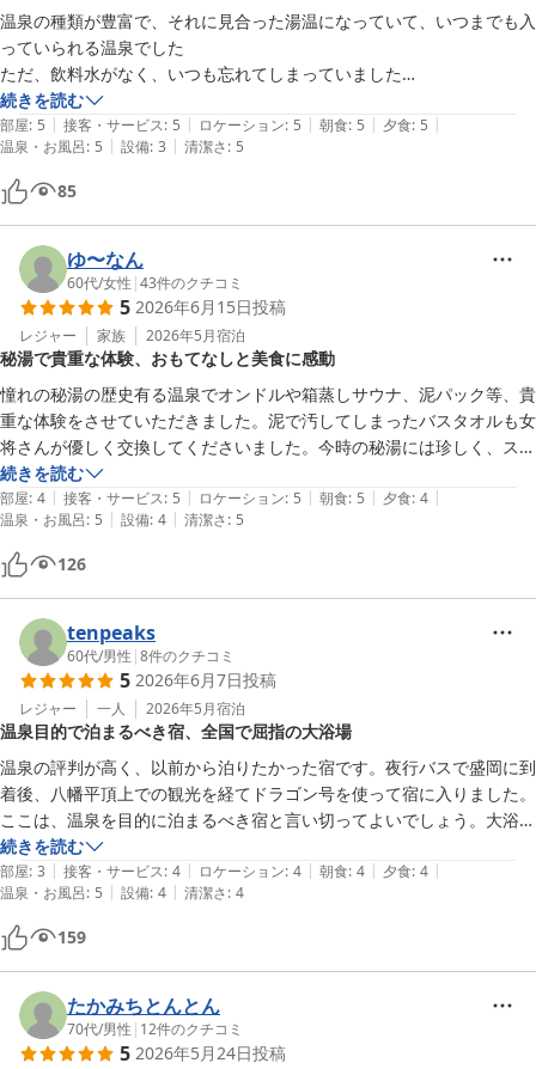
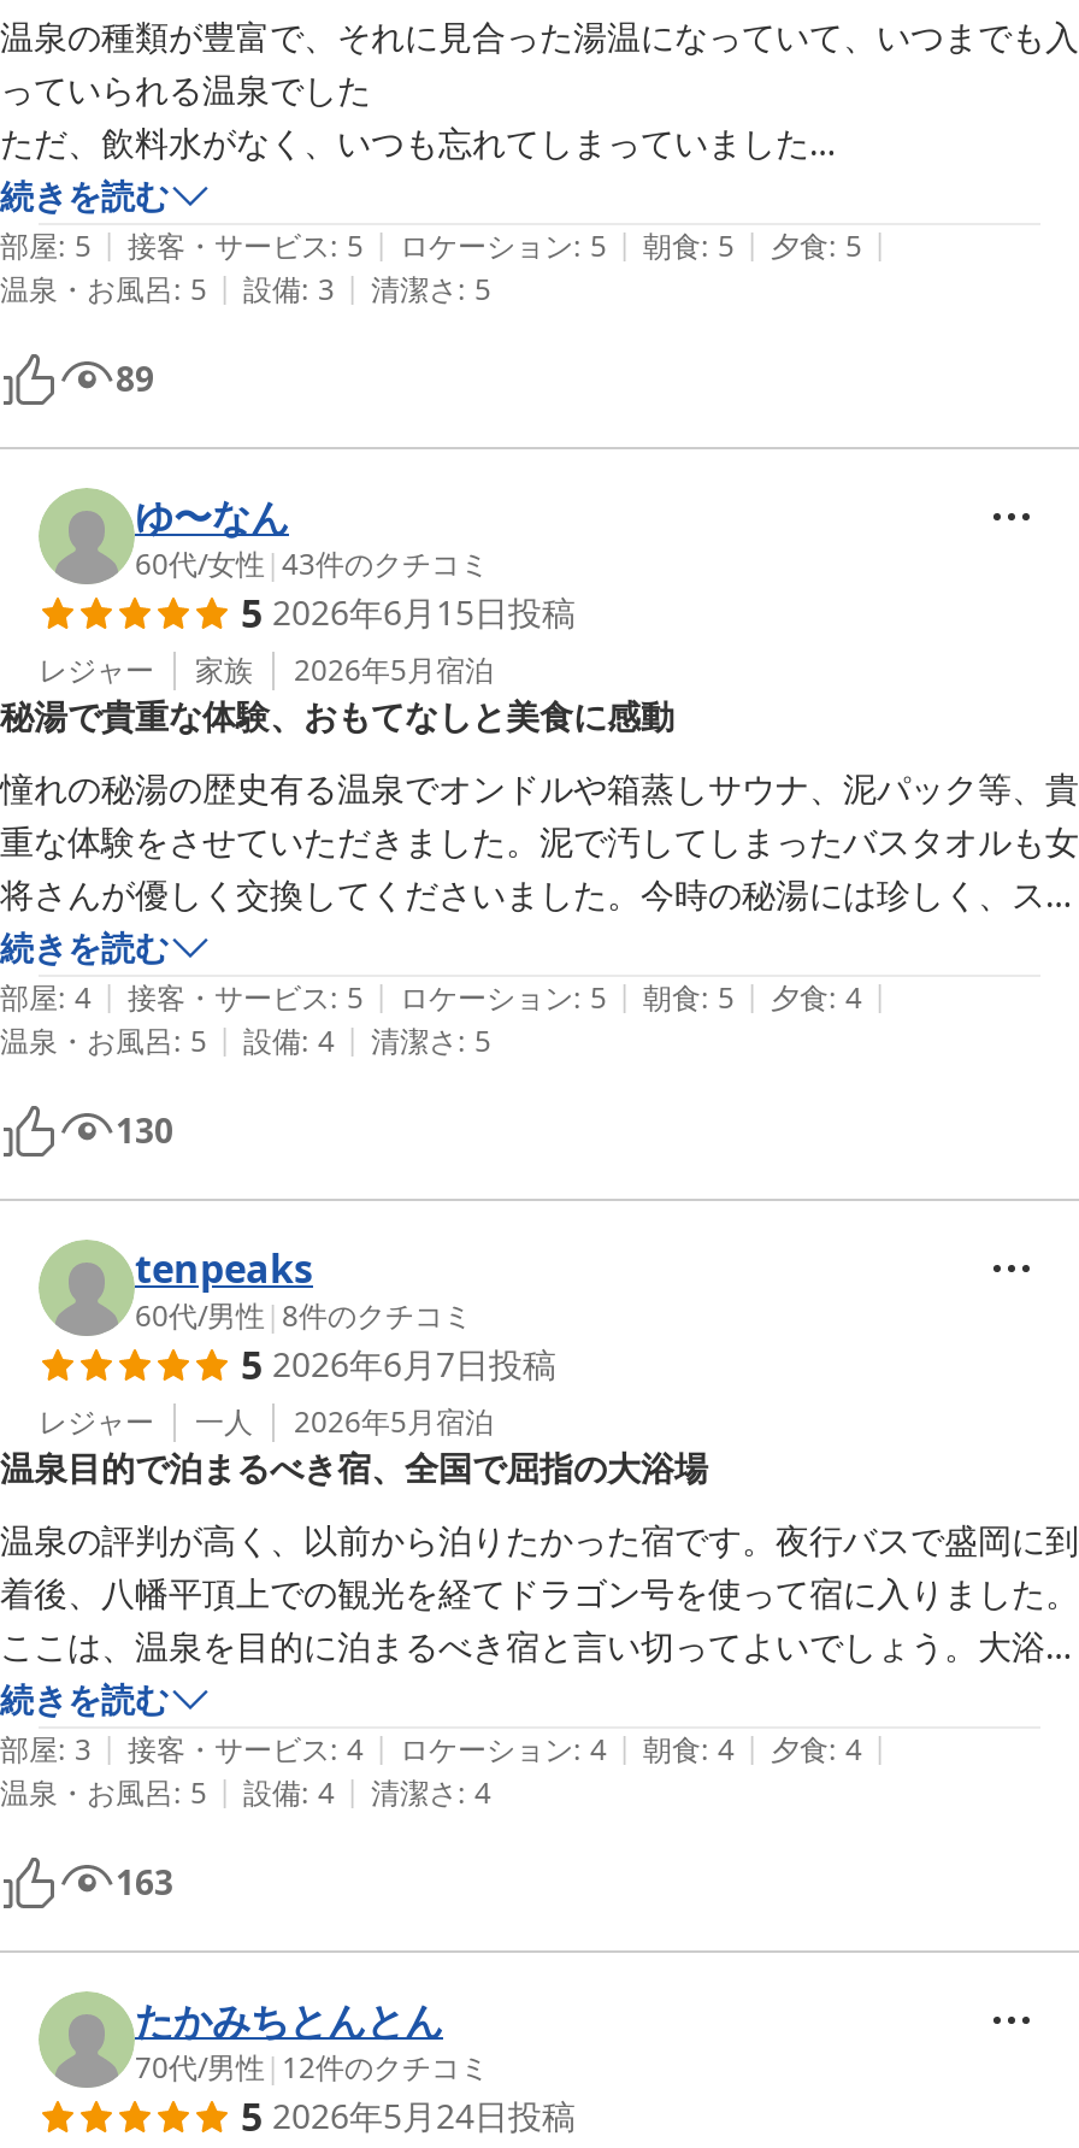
- 85
+ 89

- 126
+ 130

- 159
+ 163
